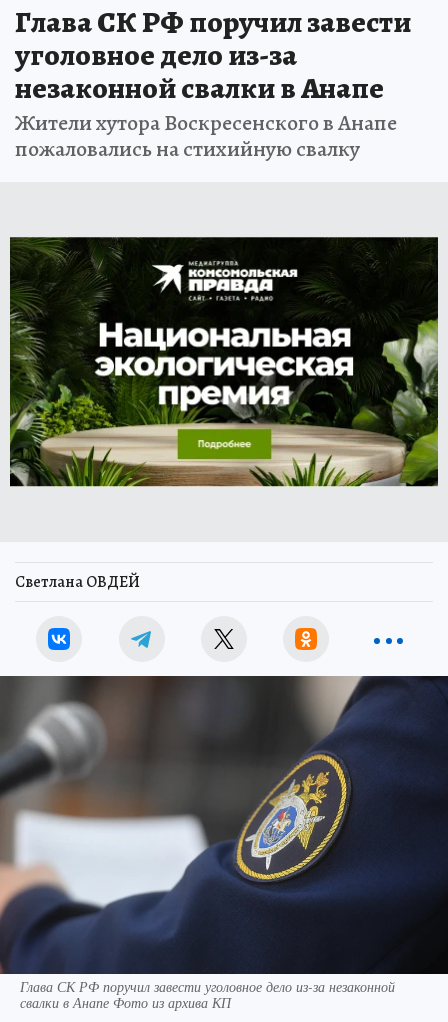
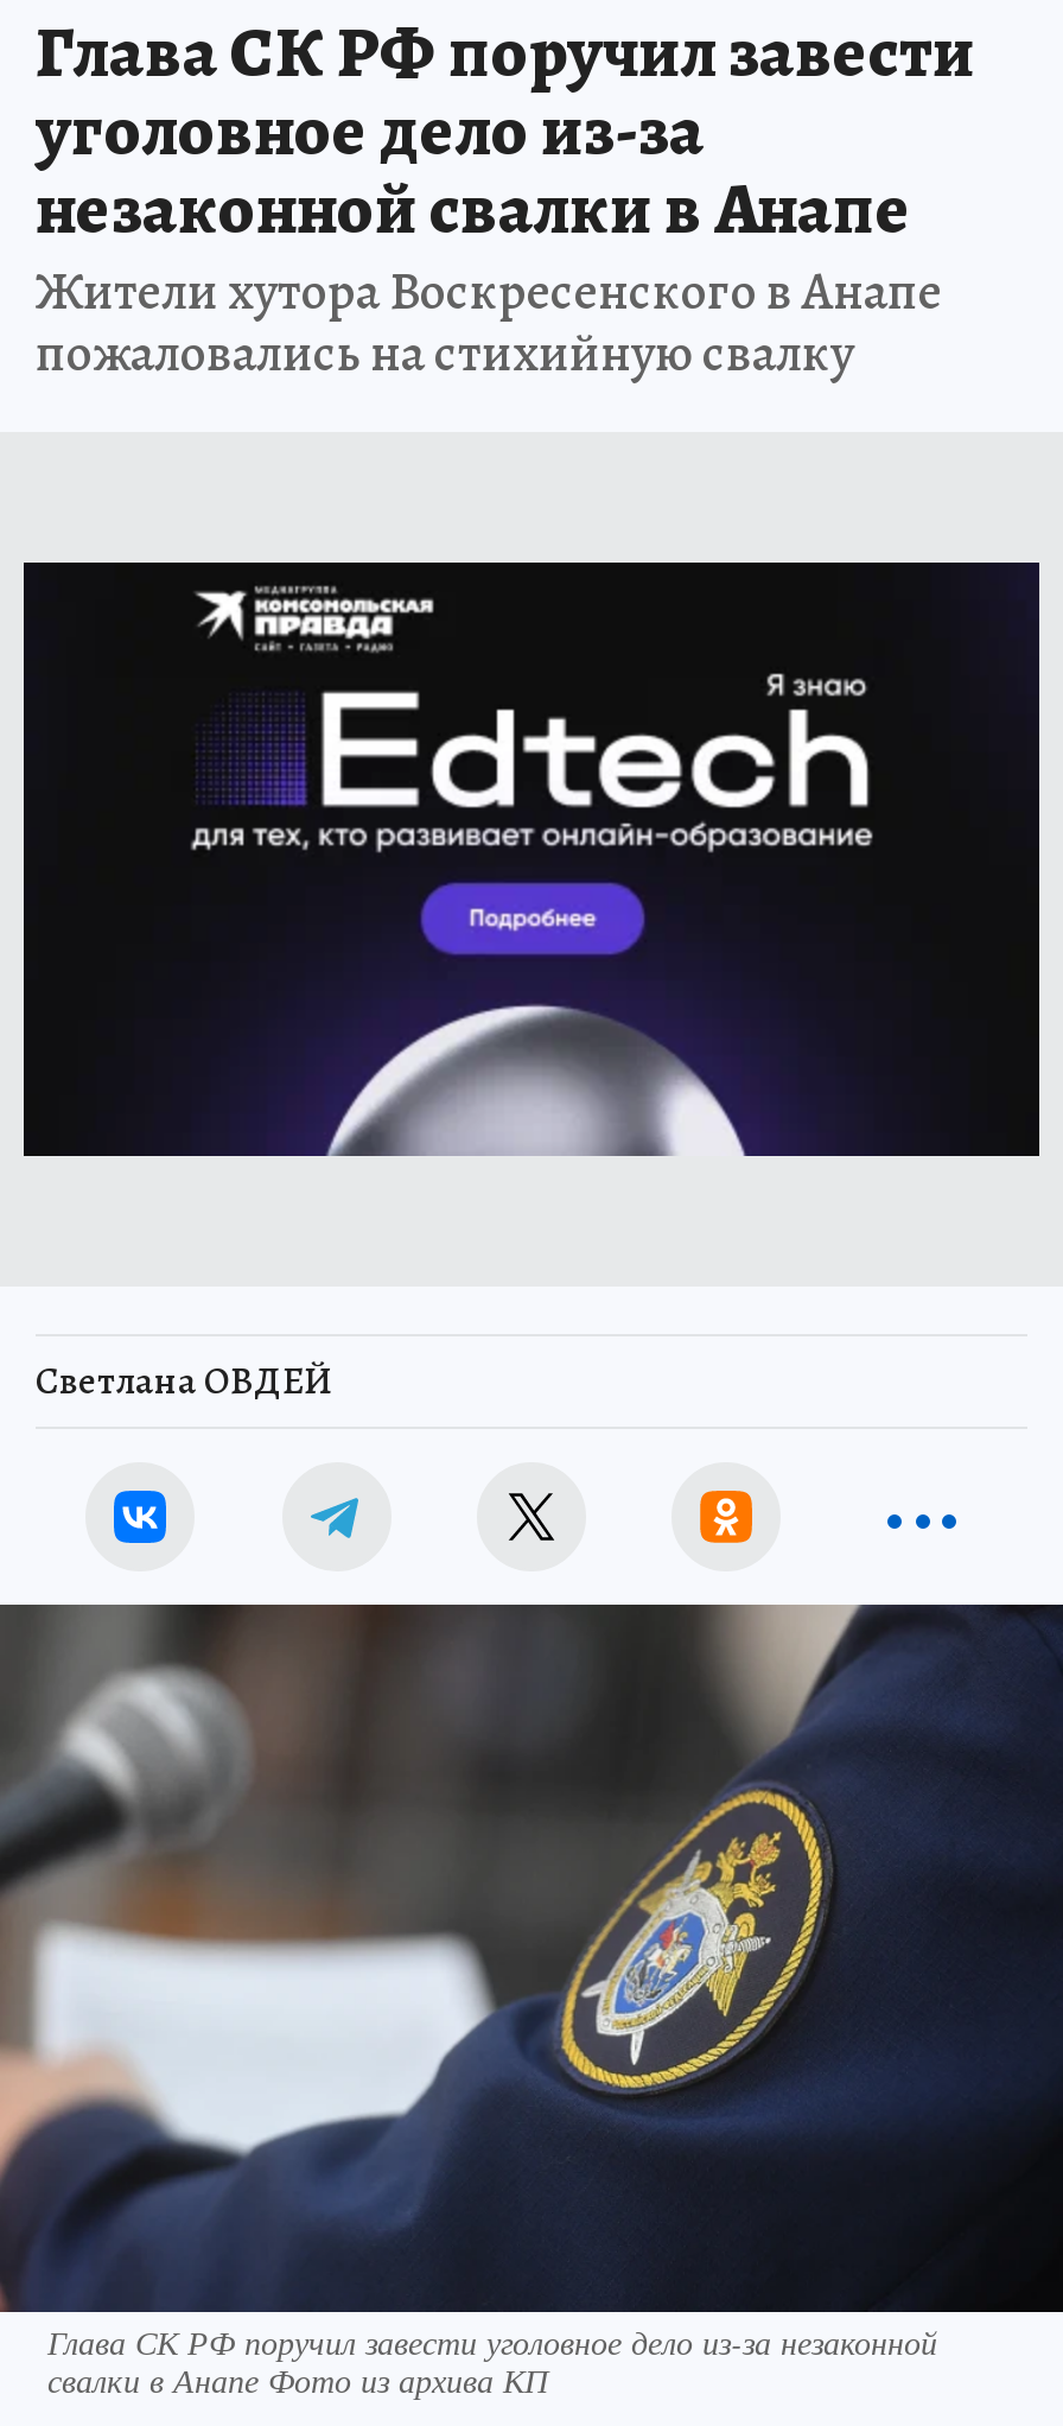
- [image]
+ [image]
